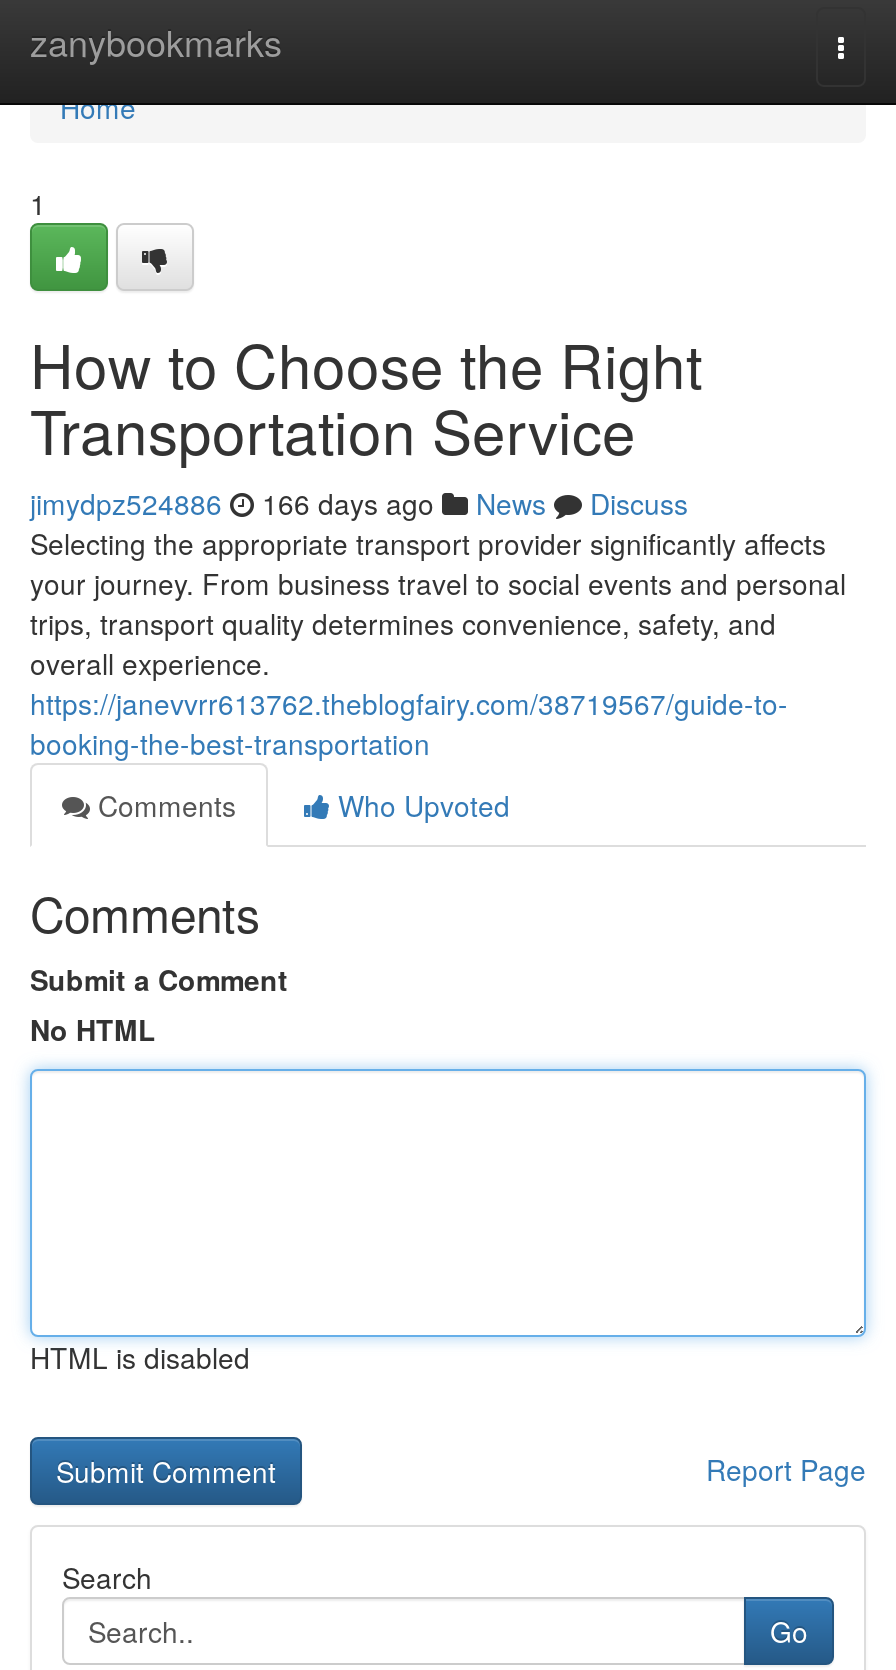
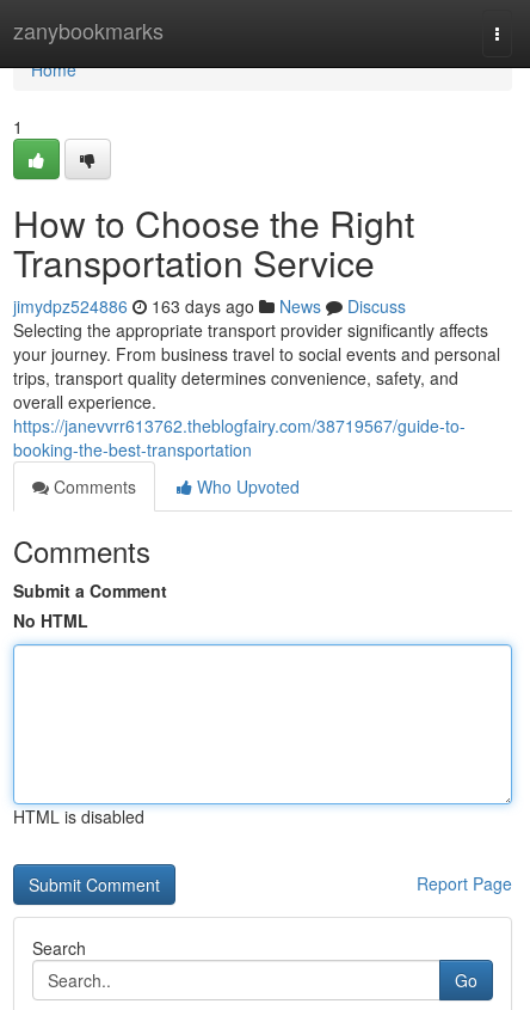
- jimydpz524886 166 days ago News Discuss
+ jimydpz524886 163 days ago News Discuss
